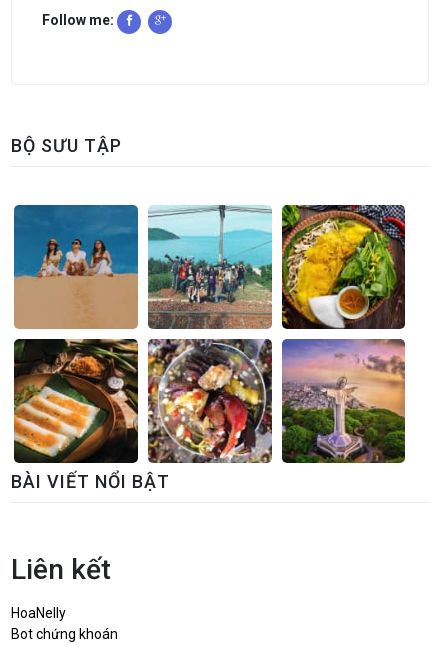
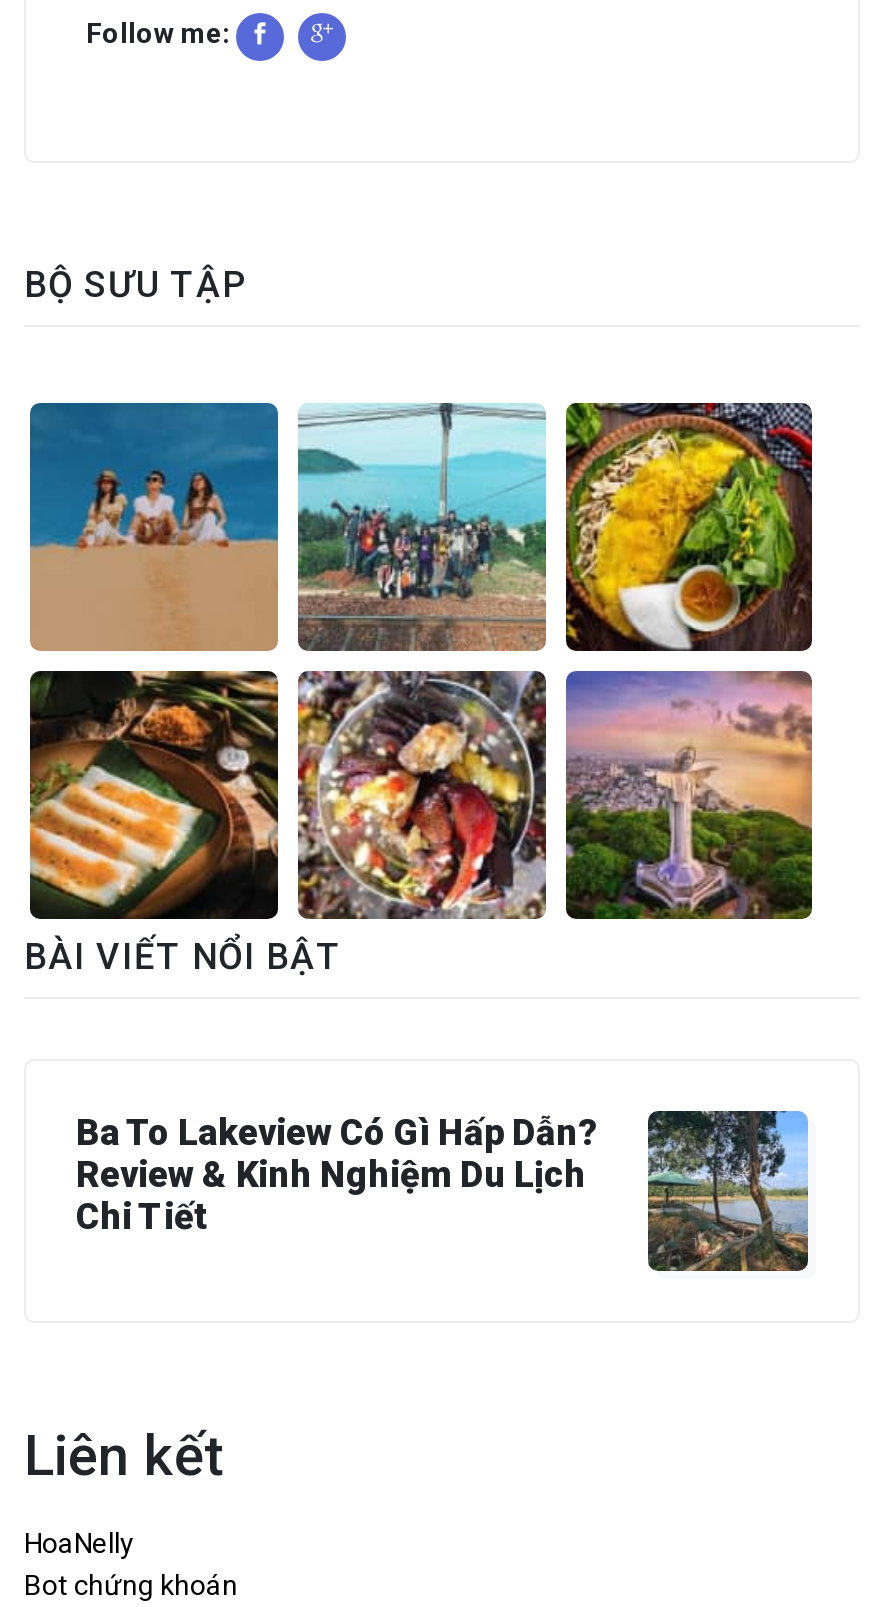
+ [image]
+ Ba To Lakeview Có Gì Hấp Dẫn?
+ Review & Kinh Nghiệm Du Lịch
+ Chi Tiết
